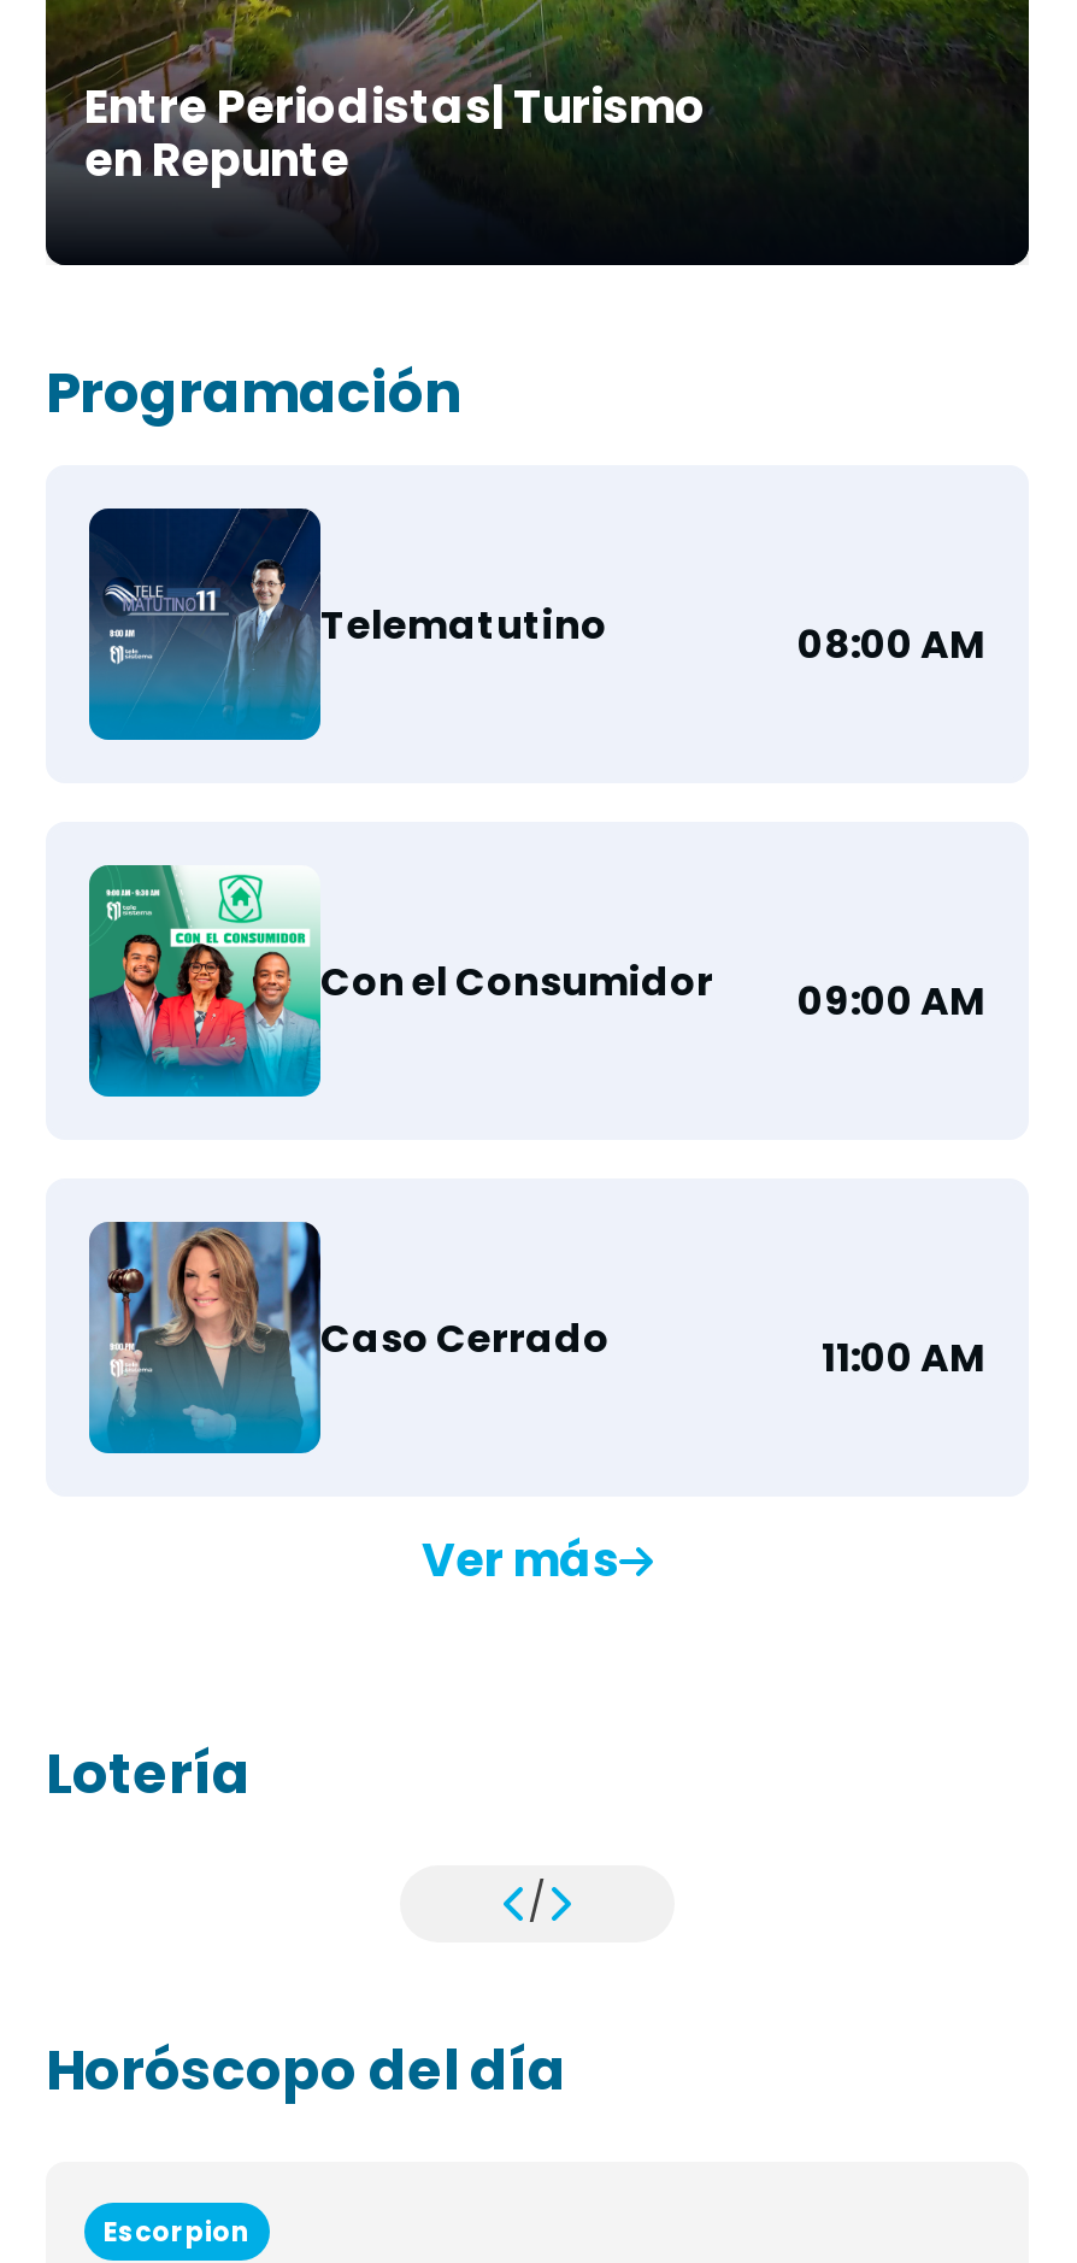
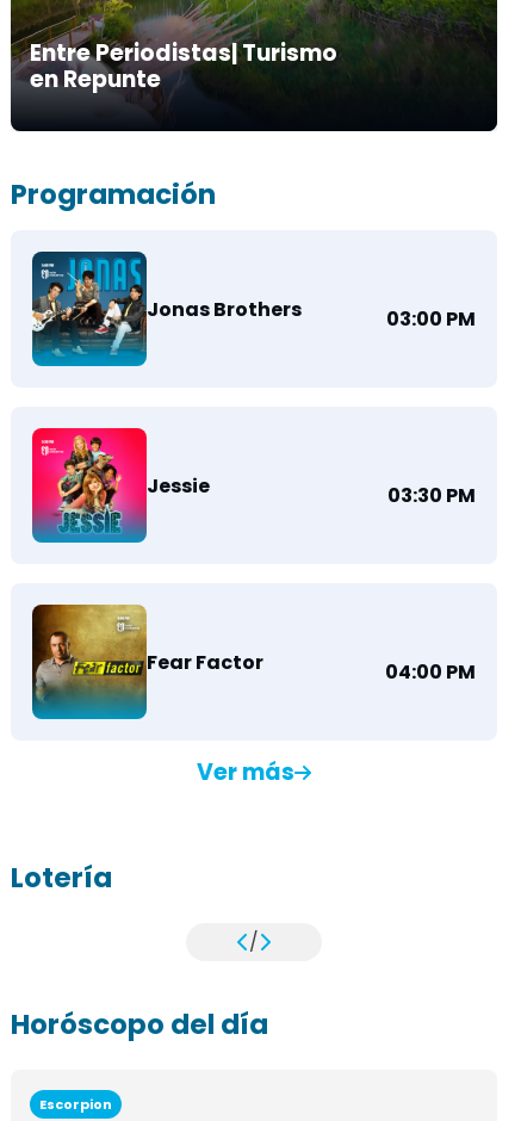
- [image]
- Telematutino
- 08:00 AM
+ [image]
+ Jonas Brothers
+ 03:00 PM

- [image]
- Con el Consumidor
- 09:00 AM
+ [image]
+ Jessie
+ 03:30 PM

- [image]
- Caso Cerrado
- 11:00 AM
+ [image]
+ Fear Factor
+ 04:00 PM
